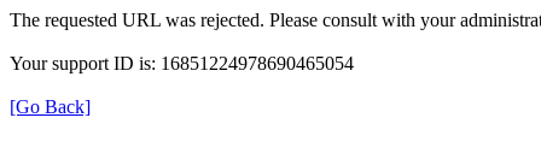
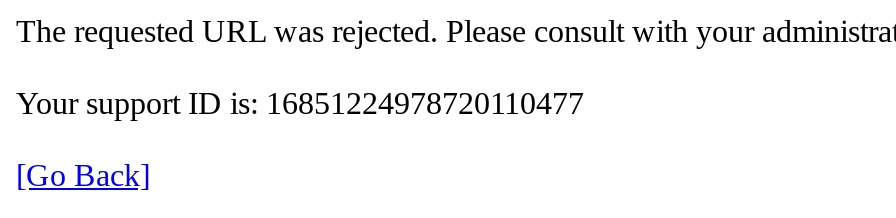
- Your support ID is: 16851224978690465054
+ Your support ID is: 16851224978720110477
